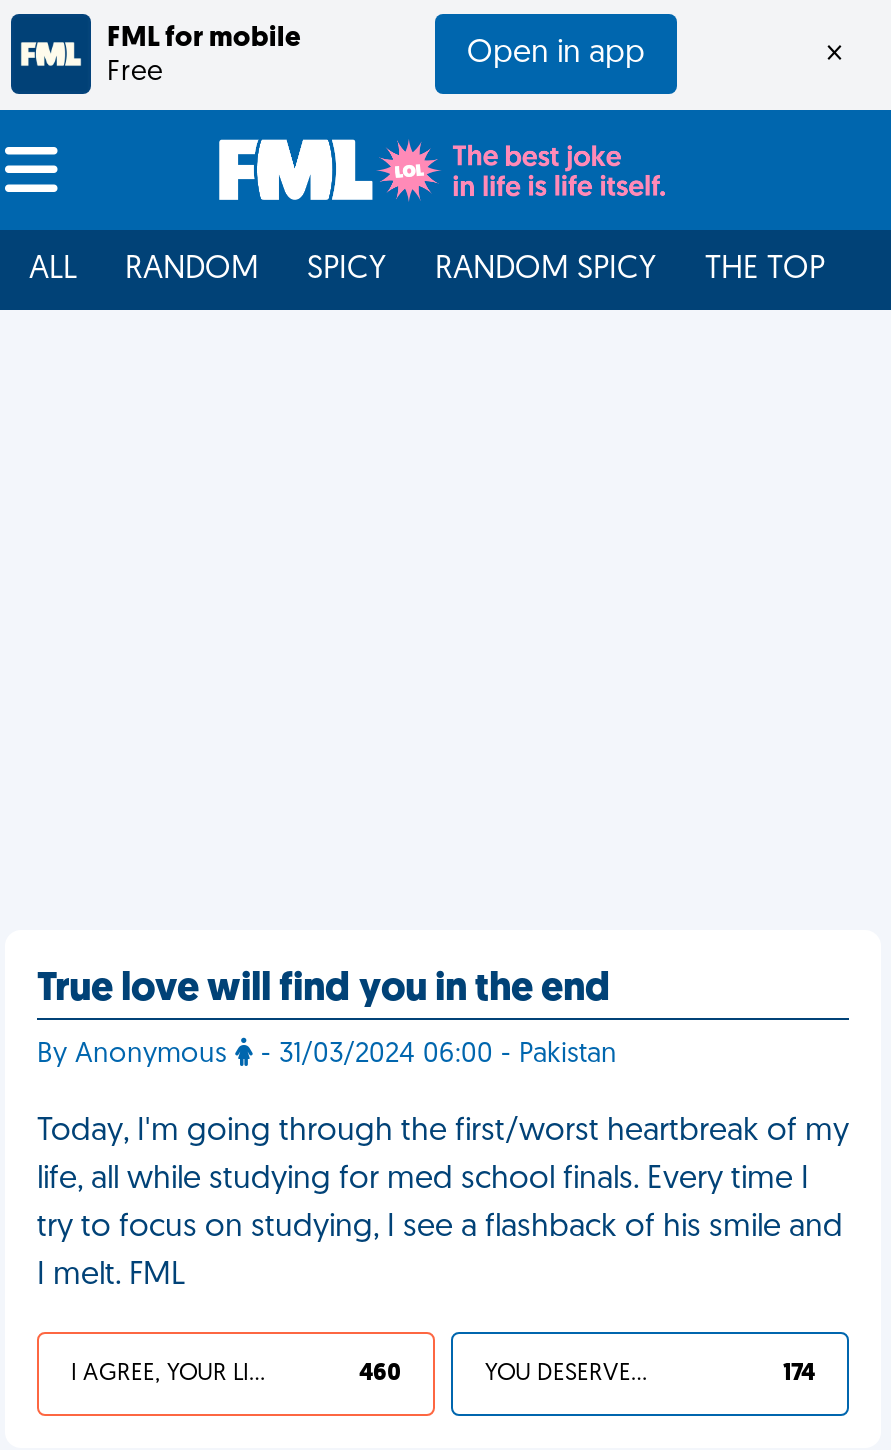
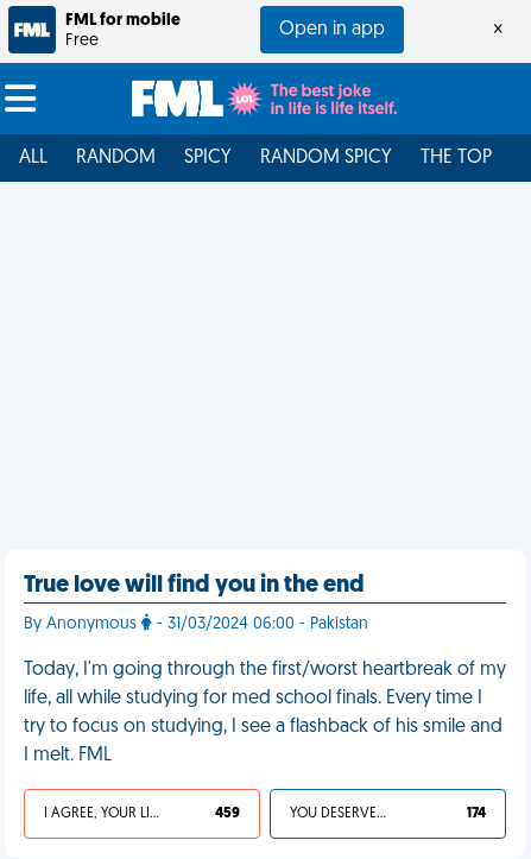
- 460
+ 459
